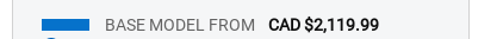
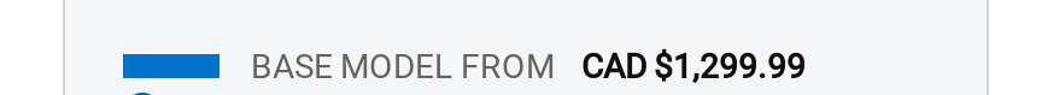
- BASE MODEL FROM CAD $2,119.99
+ BASE MODEL FROM CAD $1,299.99
